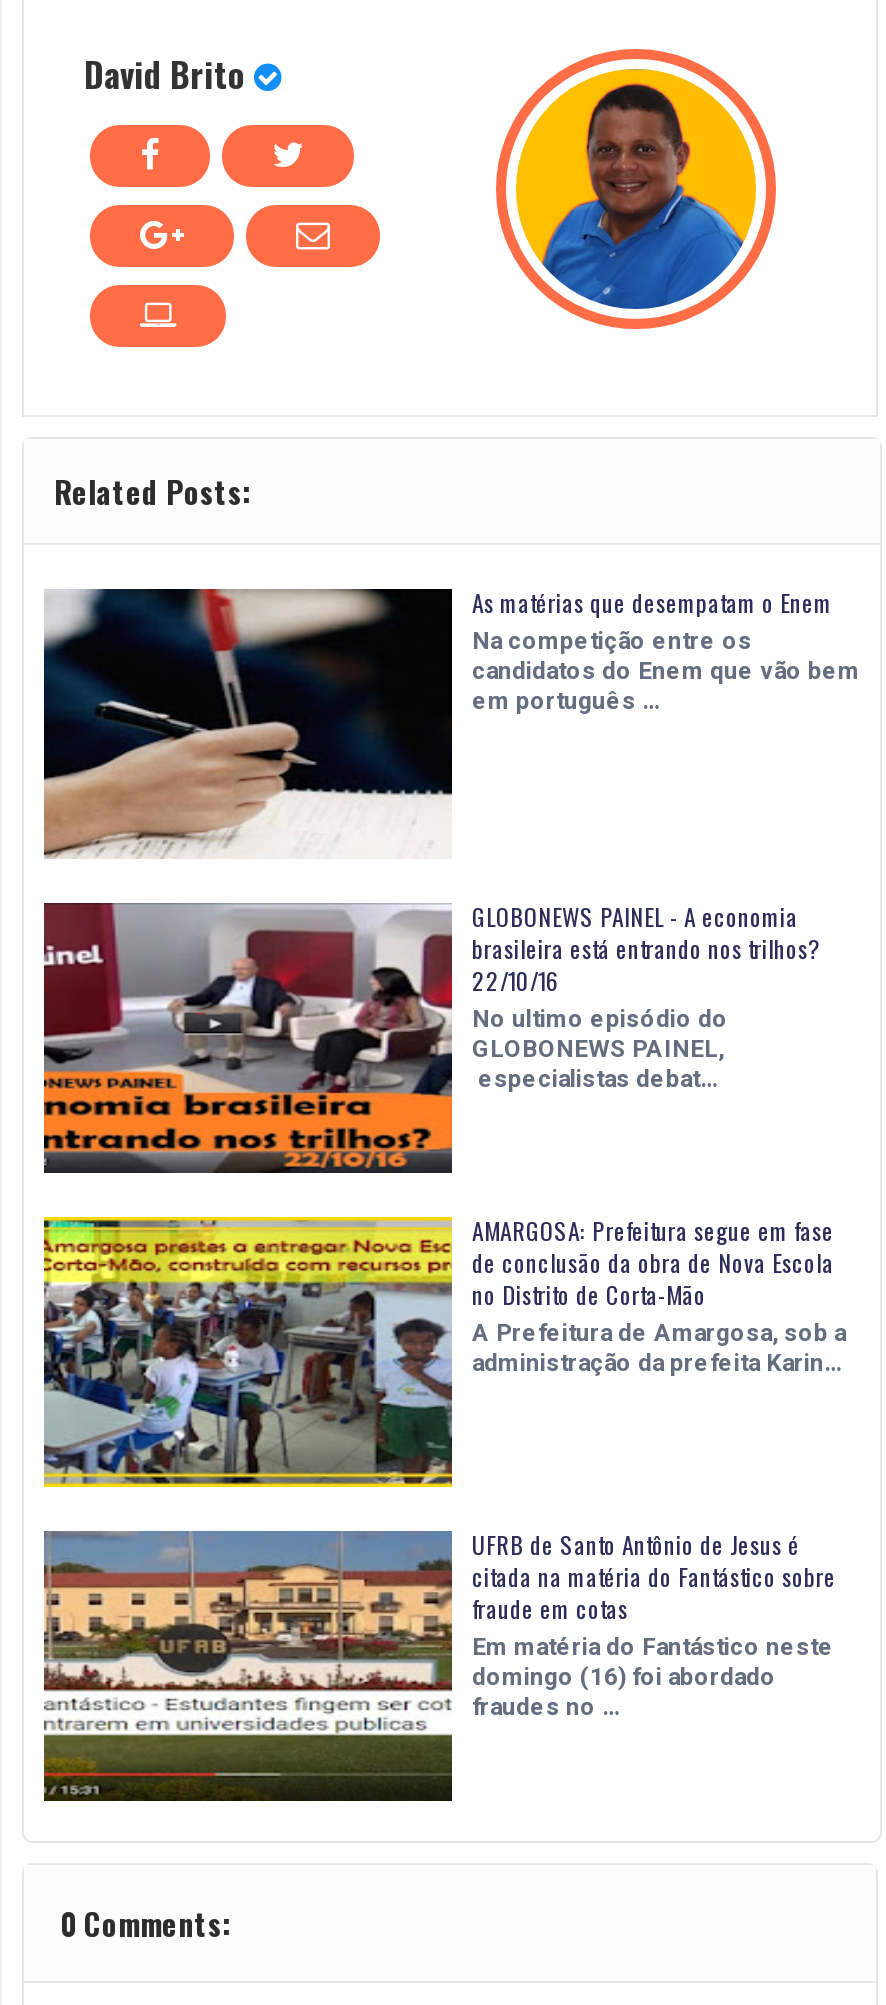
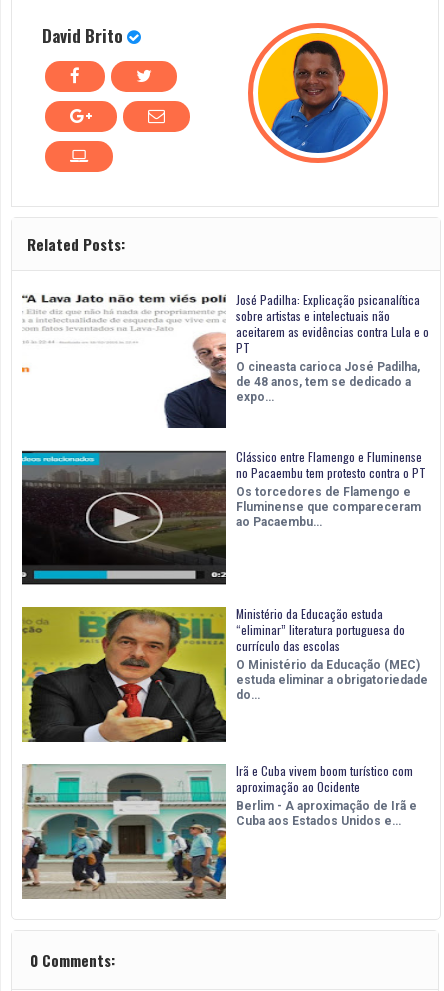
- [image]
- As matérias que desempatam o Enem
- Na competição entre os
- candidatos do Enem que vão bem
- em português …
+ [image]
+ José Padilha: Explicação psicanalítica
+ sobre artistas e intelectuais não
+ aceitarem as evidências contra Lula e o
+ PT
+ O cineasta carioca José Padilha,
+ de 48 anos, tem se dedicado a
+ expo…

- [image]
- GLOBONEWS PAINEL - A economia
- brasileira está entrando nos trilhos?
- 22/10/16
- No ultimo episódio do
- GLOBONEWS PAINEL,
- especialistas debat…
+ [image]
+ Clássico entre Flamengo e Fluminense
+ no Pacaembu tem protesto contra o PT
+ Os torcedores de Flamengo e
+ Fluminense que compareceram
+ ao Pacaembu…

- [image]
- AMARGOSA: Prefeitura segue em fase
- de conclusão da obra de Nova Escola
- no Distrito de Corta-Mão
- A Prefeitura de Amargosa, sob a
- administração da prefeita Karin…
+ [image]
+ Ministério da Educação estuda
+ “eliminar” literatura portuguesa do
+ currículo das escolas
+ O Ministério da Educação (MEC)
+ estuda eliminar a obrigatoriedade
+ do…

- [image]
- UFRB de Santo Antônio de Jesus é
- citada na matéria do Fantástico sobre
- fraude em cotas
- Em matéria do Fantástico neste
- domingo (16) foi abordado
- fraudes no …
+ [image]
+ Irã e Cuba vivem boom turístico com
+ aproximação ao Ocidente
+ Berlim - A aproximação de Irã e
+ Cuba aos Estados Unidos e…
